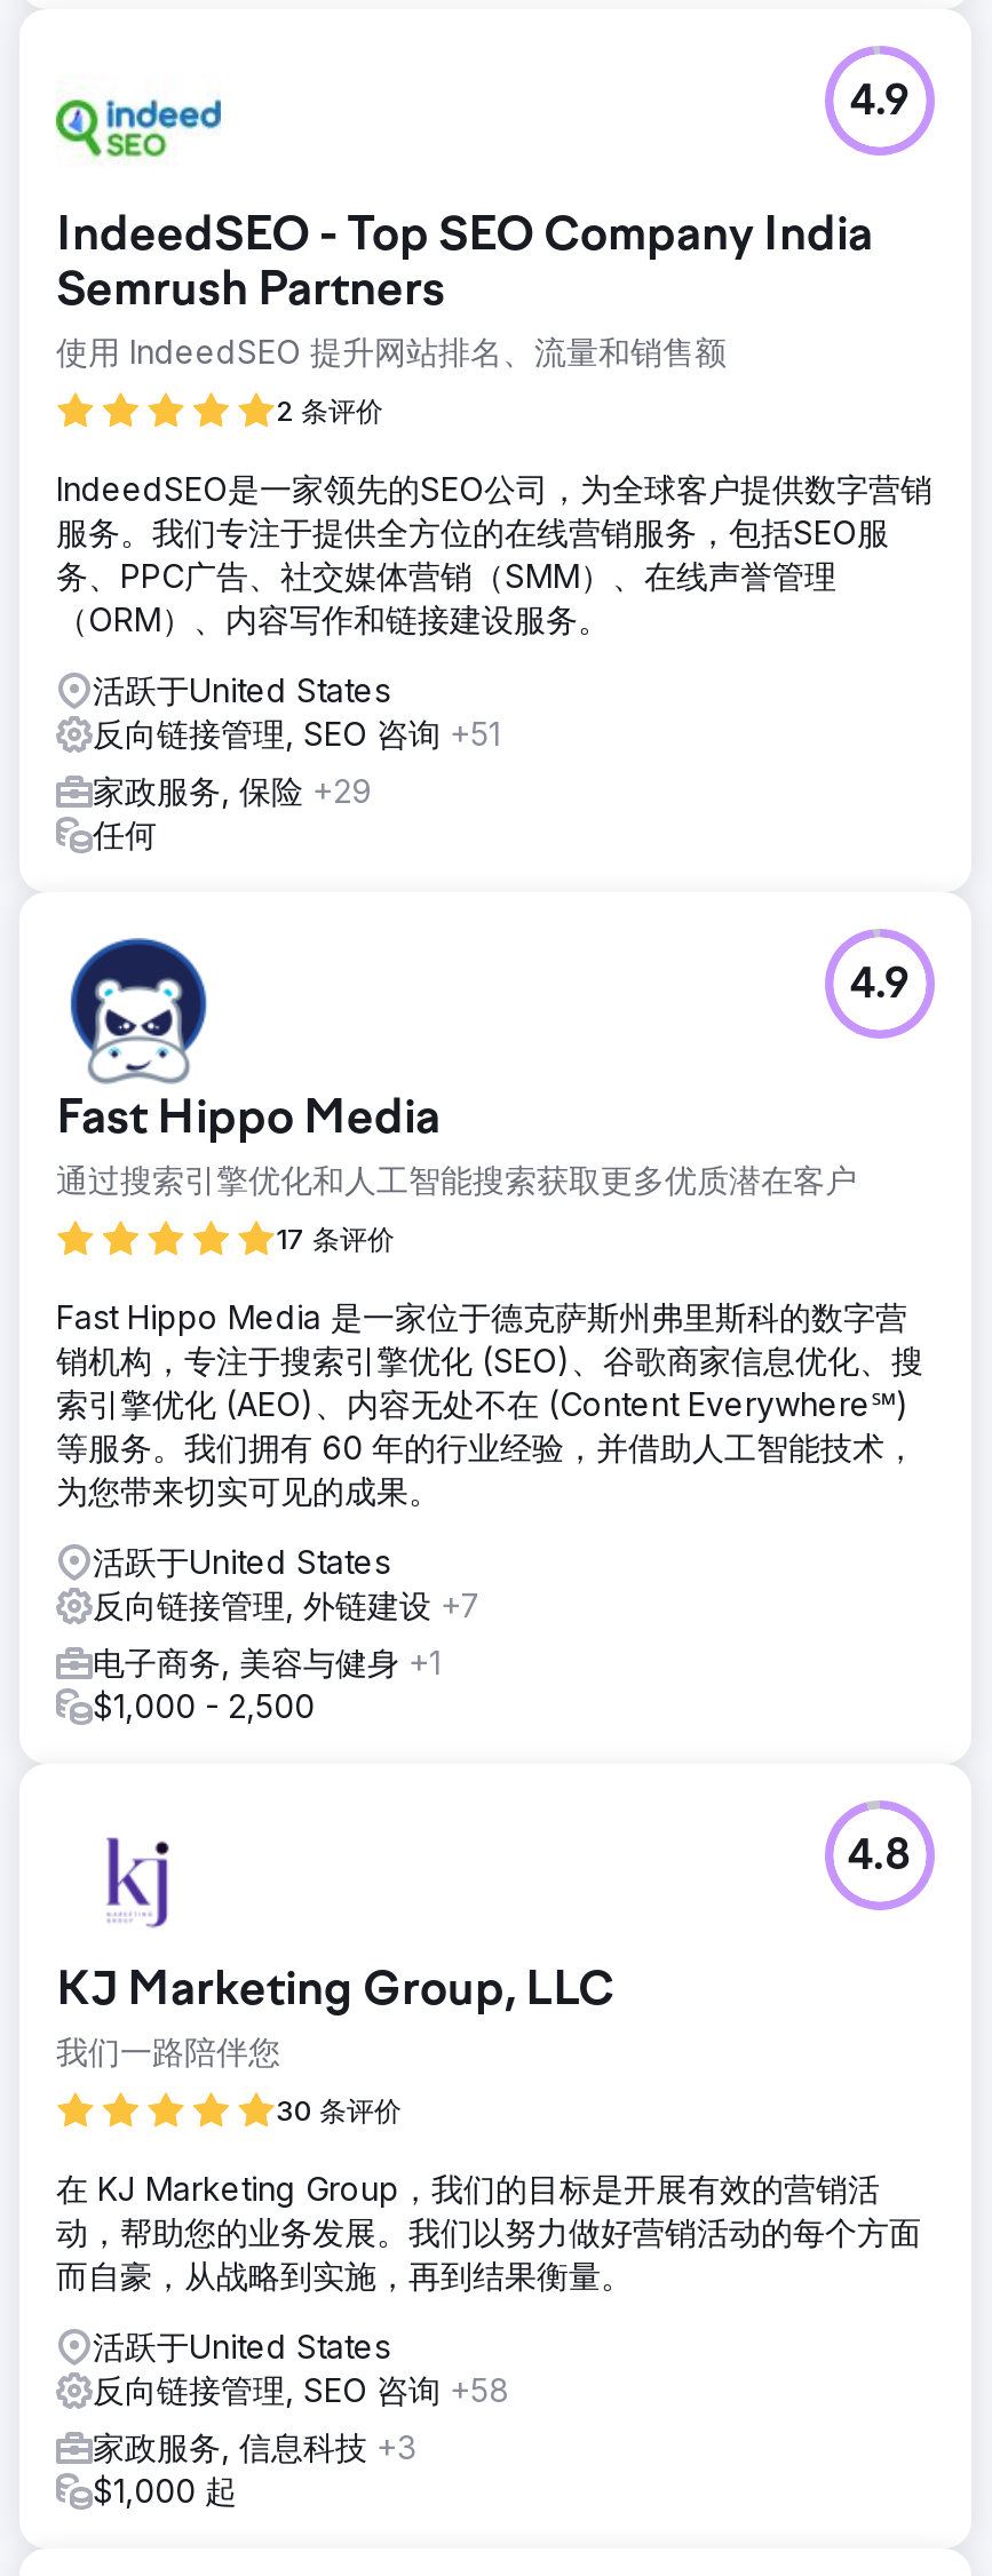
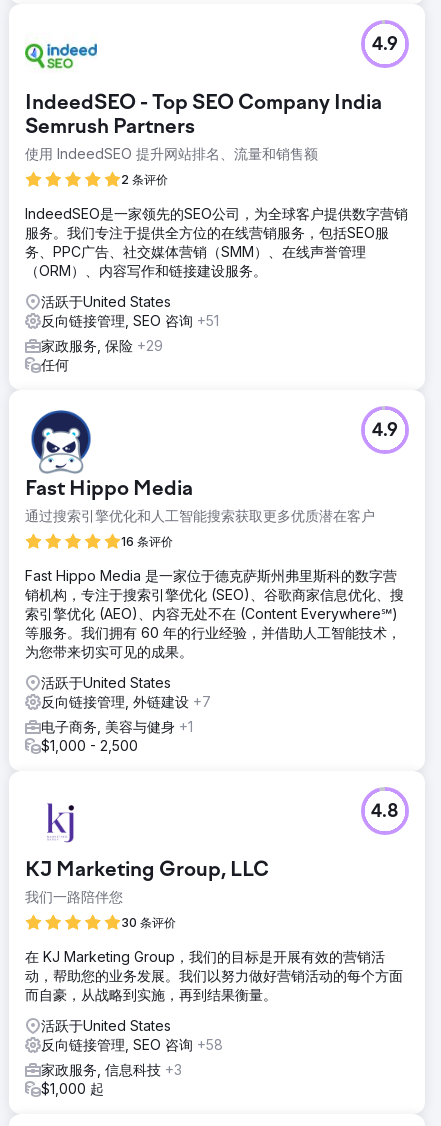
- 17 条评价
+ 16 条评价
